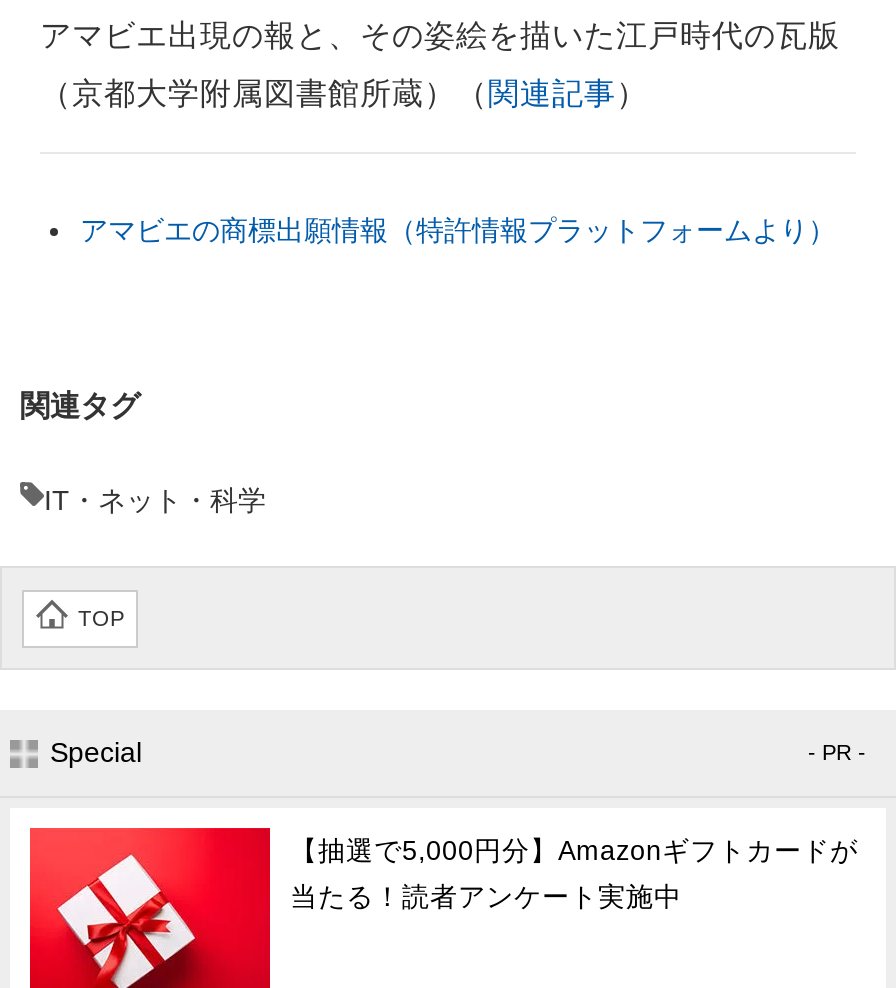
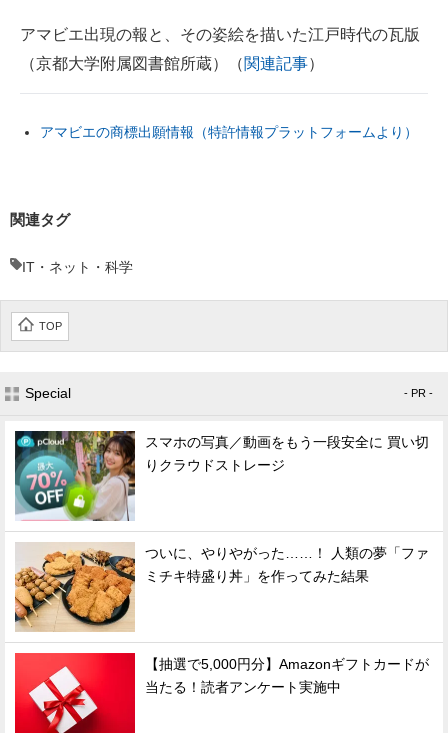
+ [image]
+ スマホの写真／動画をもう一段安全に 買い切
+ りクラウドストレージ

+ [image]
+ ついに、やりやがった……！ 人類の夢「ファ
+ ミチキ特盛り丼」を作ってみた結果
